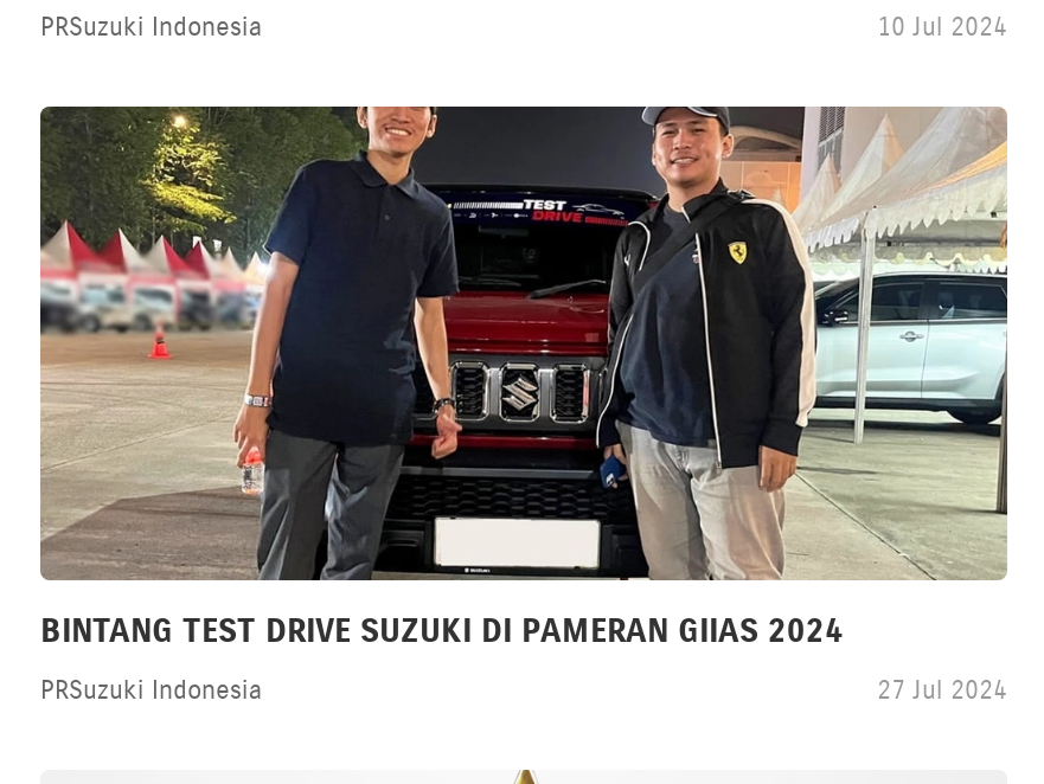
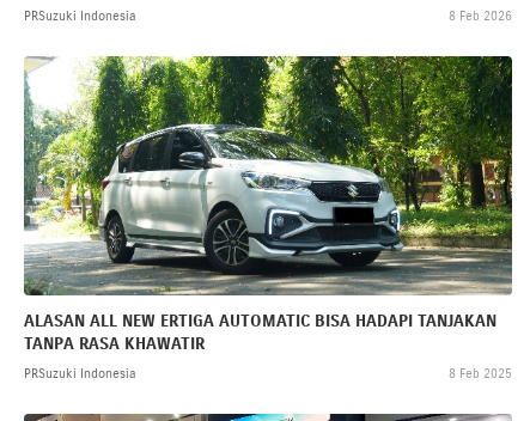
- 10 Jul 2024
+ 8 Feb 2026

- [image]
- BINTANG TEST DRIVE SUZUKI DI PAMERAN GIIAS 2024
+ [image]
+ ALASAN ALL NEW ERTIGA AUTOMATIC BISA HADAPI TANJAKAN
+ TANPA RASA KHAWATIR

- 27 Jul 2024
+ 8 Feb 2025
